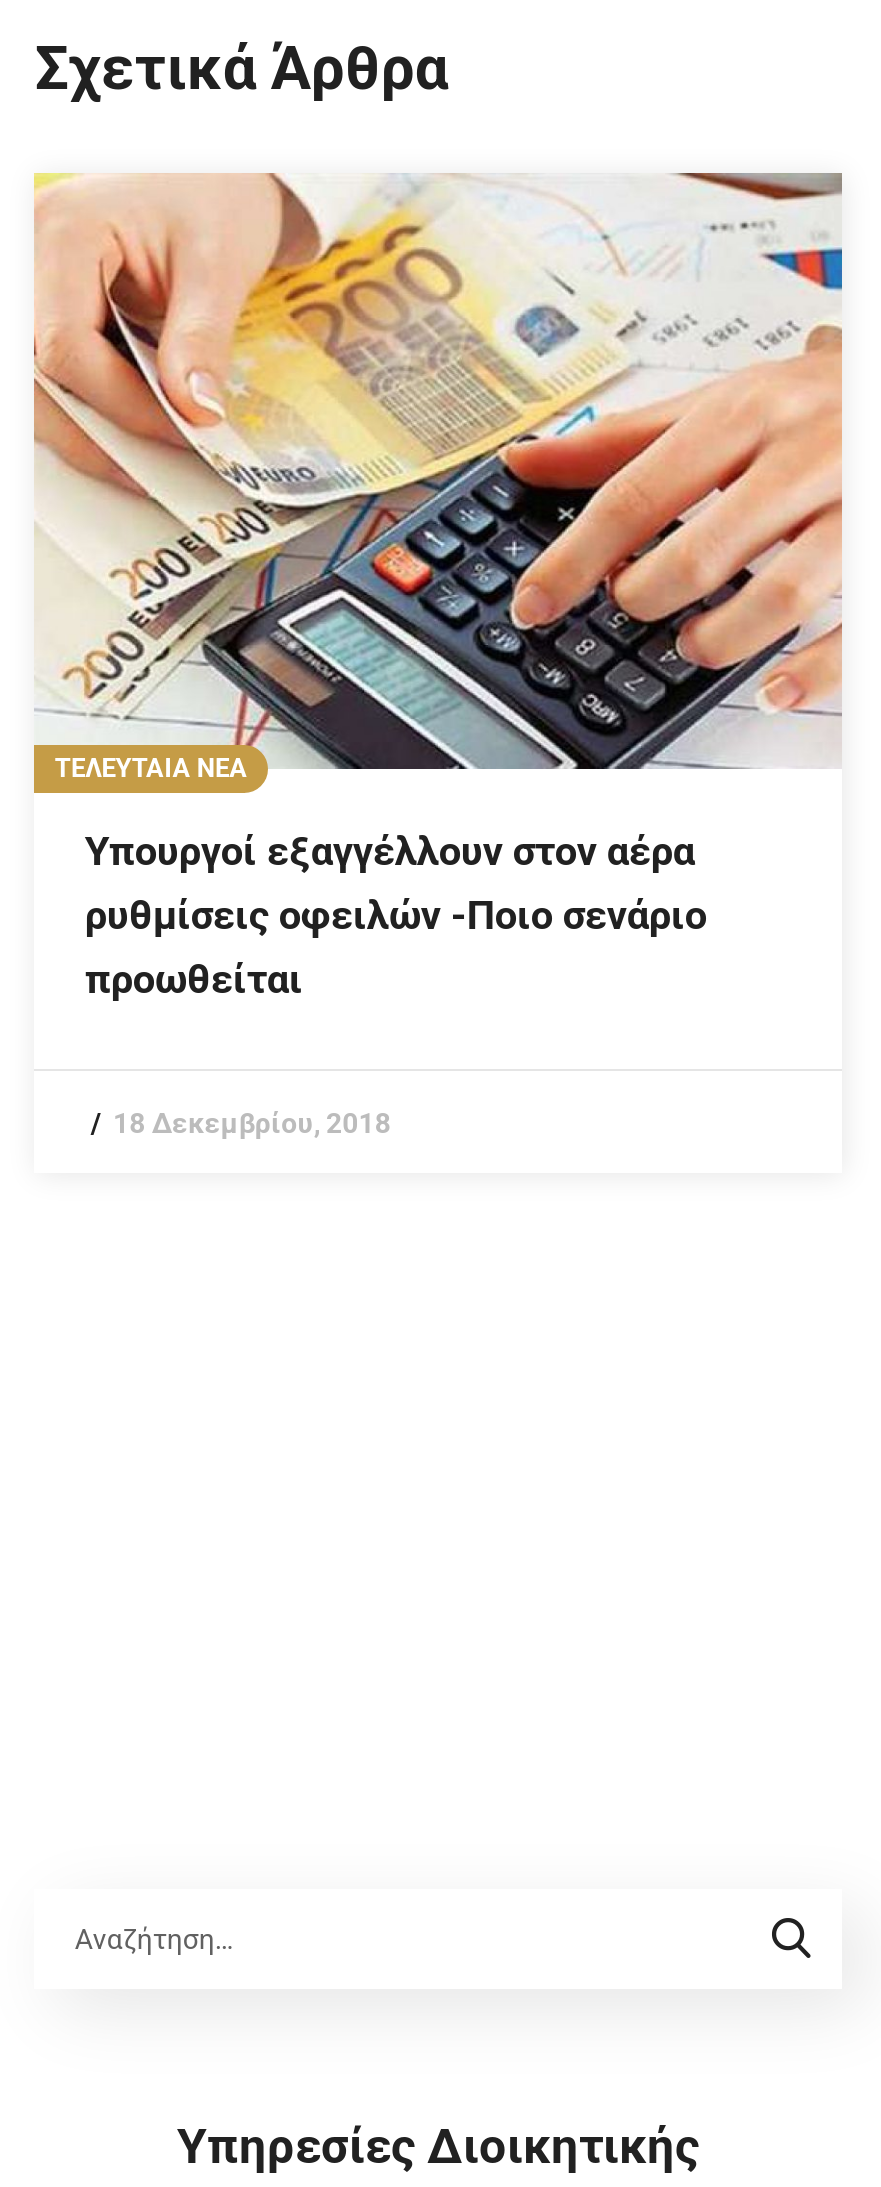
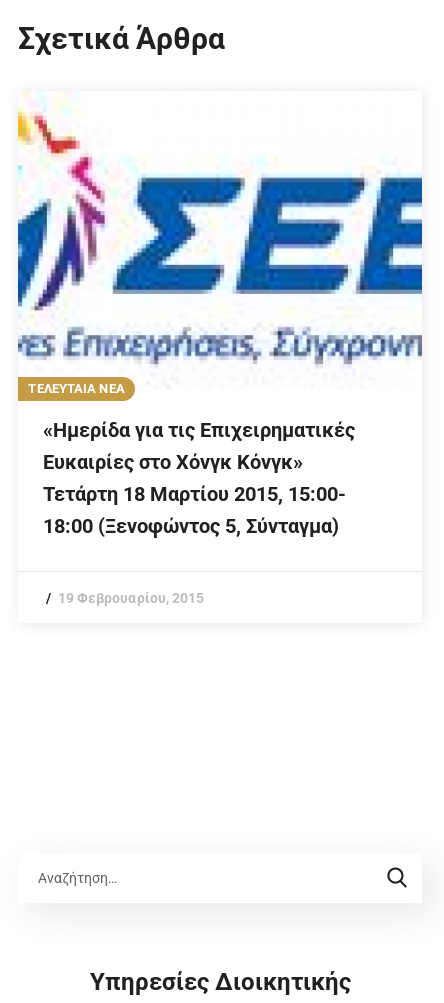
- [image]
- Υπουργοί εξαγγέλλουν στον αέρα
- ρυθμίσεις οφειλών -Ποιο σενάριο
- προωθείται
+ [image]
+ «Ημερίδα για τις Eπιχειρηματικές
+ Eυκαιρίες στο Χόνγκ Κόνγκ»
+ Τετάρτη 18 Μαρτίου 2015, 15:00-
+ 18:00 (Ξενοφώντος 5, Σύνταγμα)

- 18 Δεκεμβρίου, 2018
+ 19 Φεβρουαρίου, 2015
